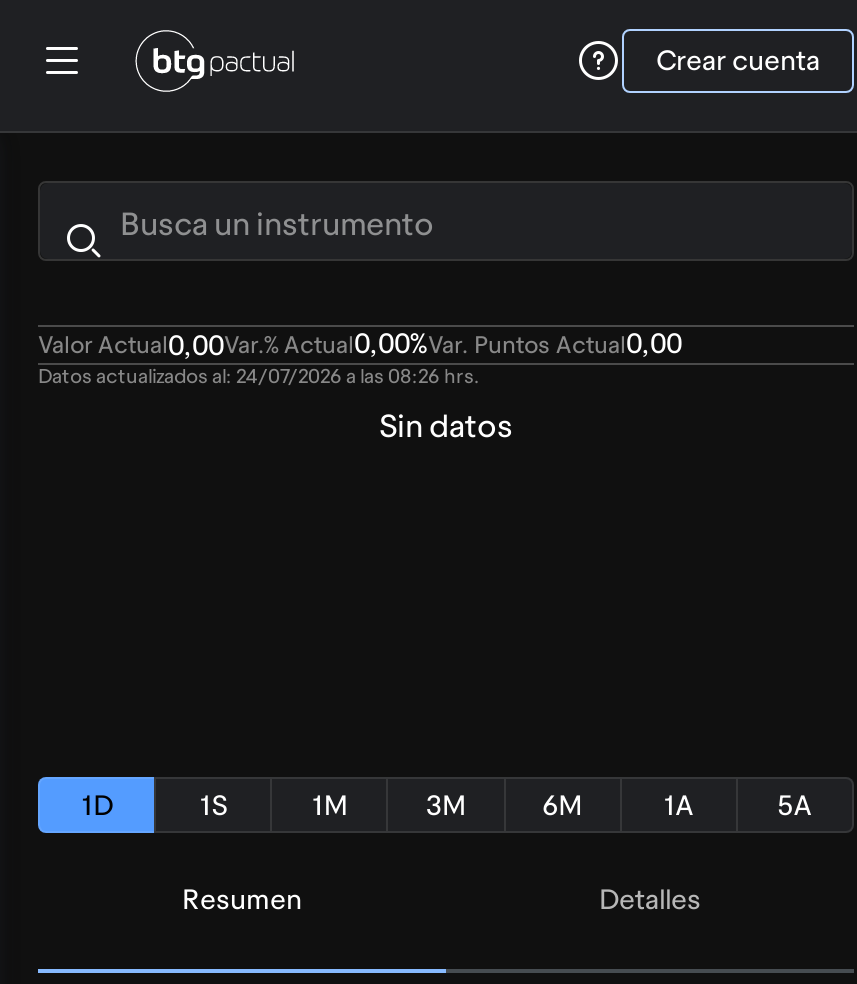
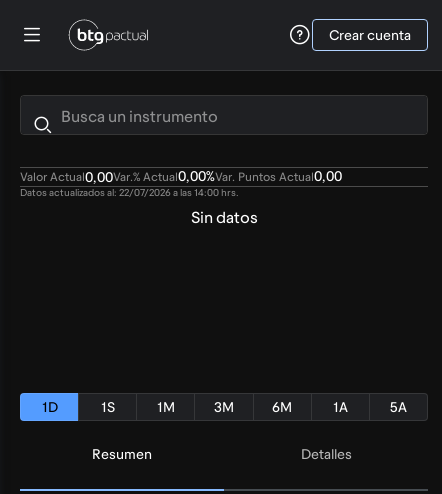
- Datos actualizados al: 24/07/2026 a las 08:26 hrs.
+ Datos actualizados al: 22/07/2026 a las 14:00 hrs.
